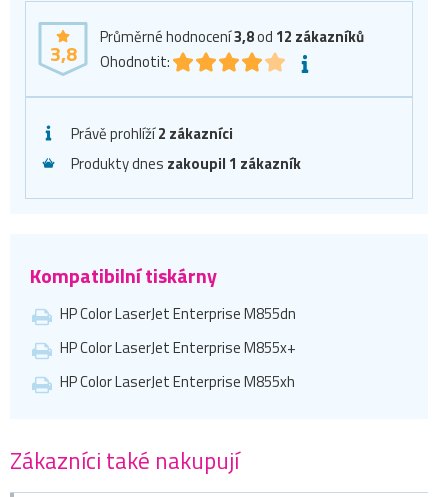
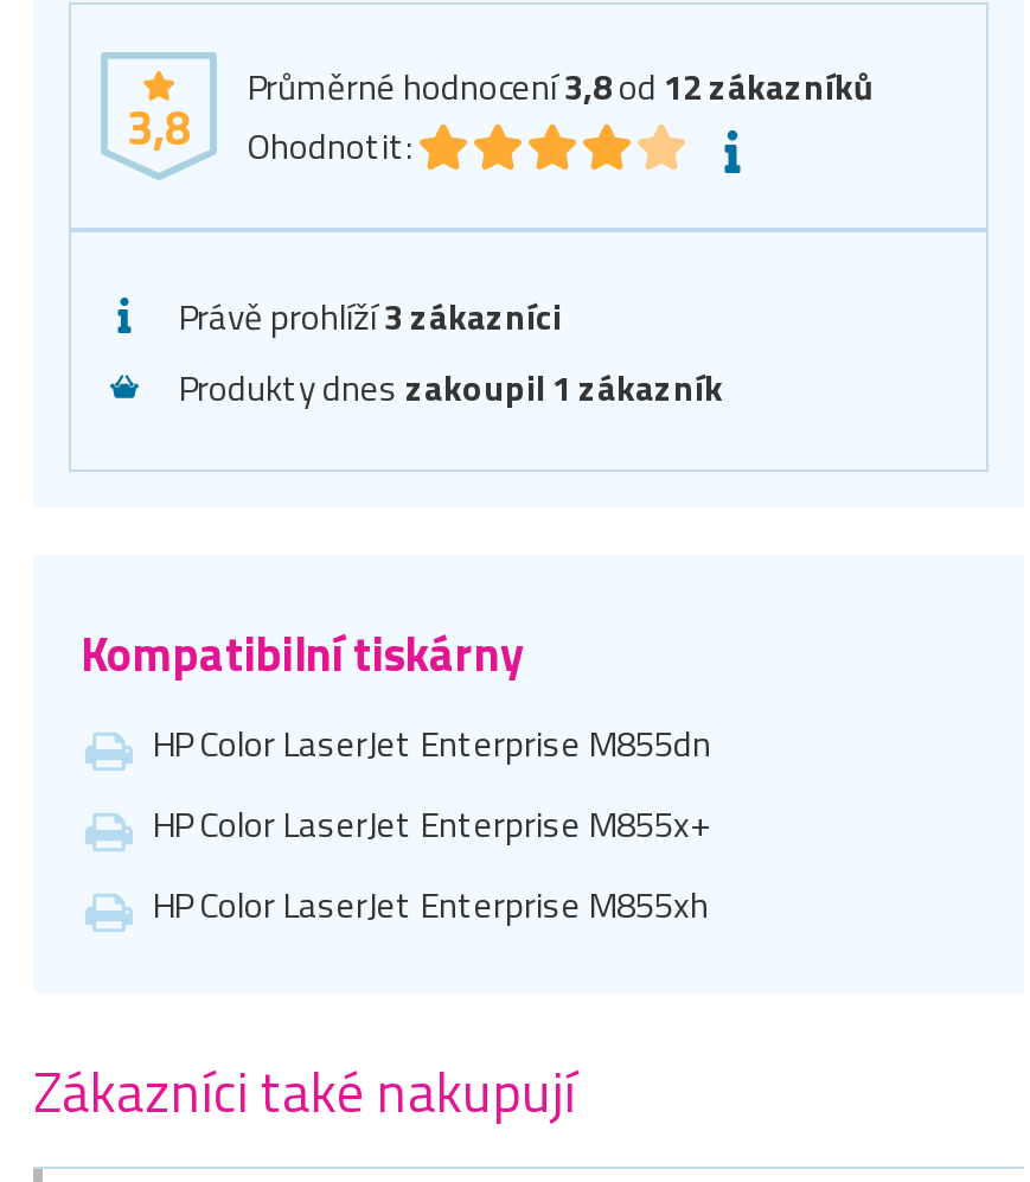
- Právě prohlíží2 zákazníci
+ Právě prohlíží3 zákazníci
